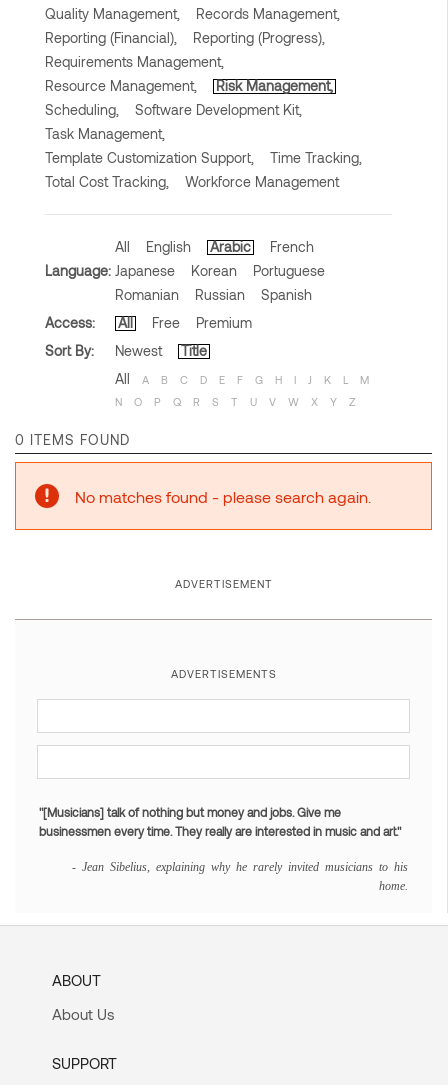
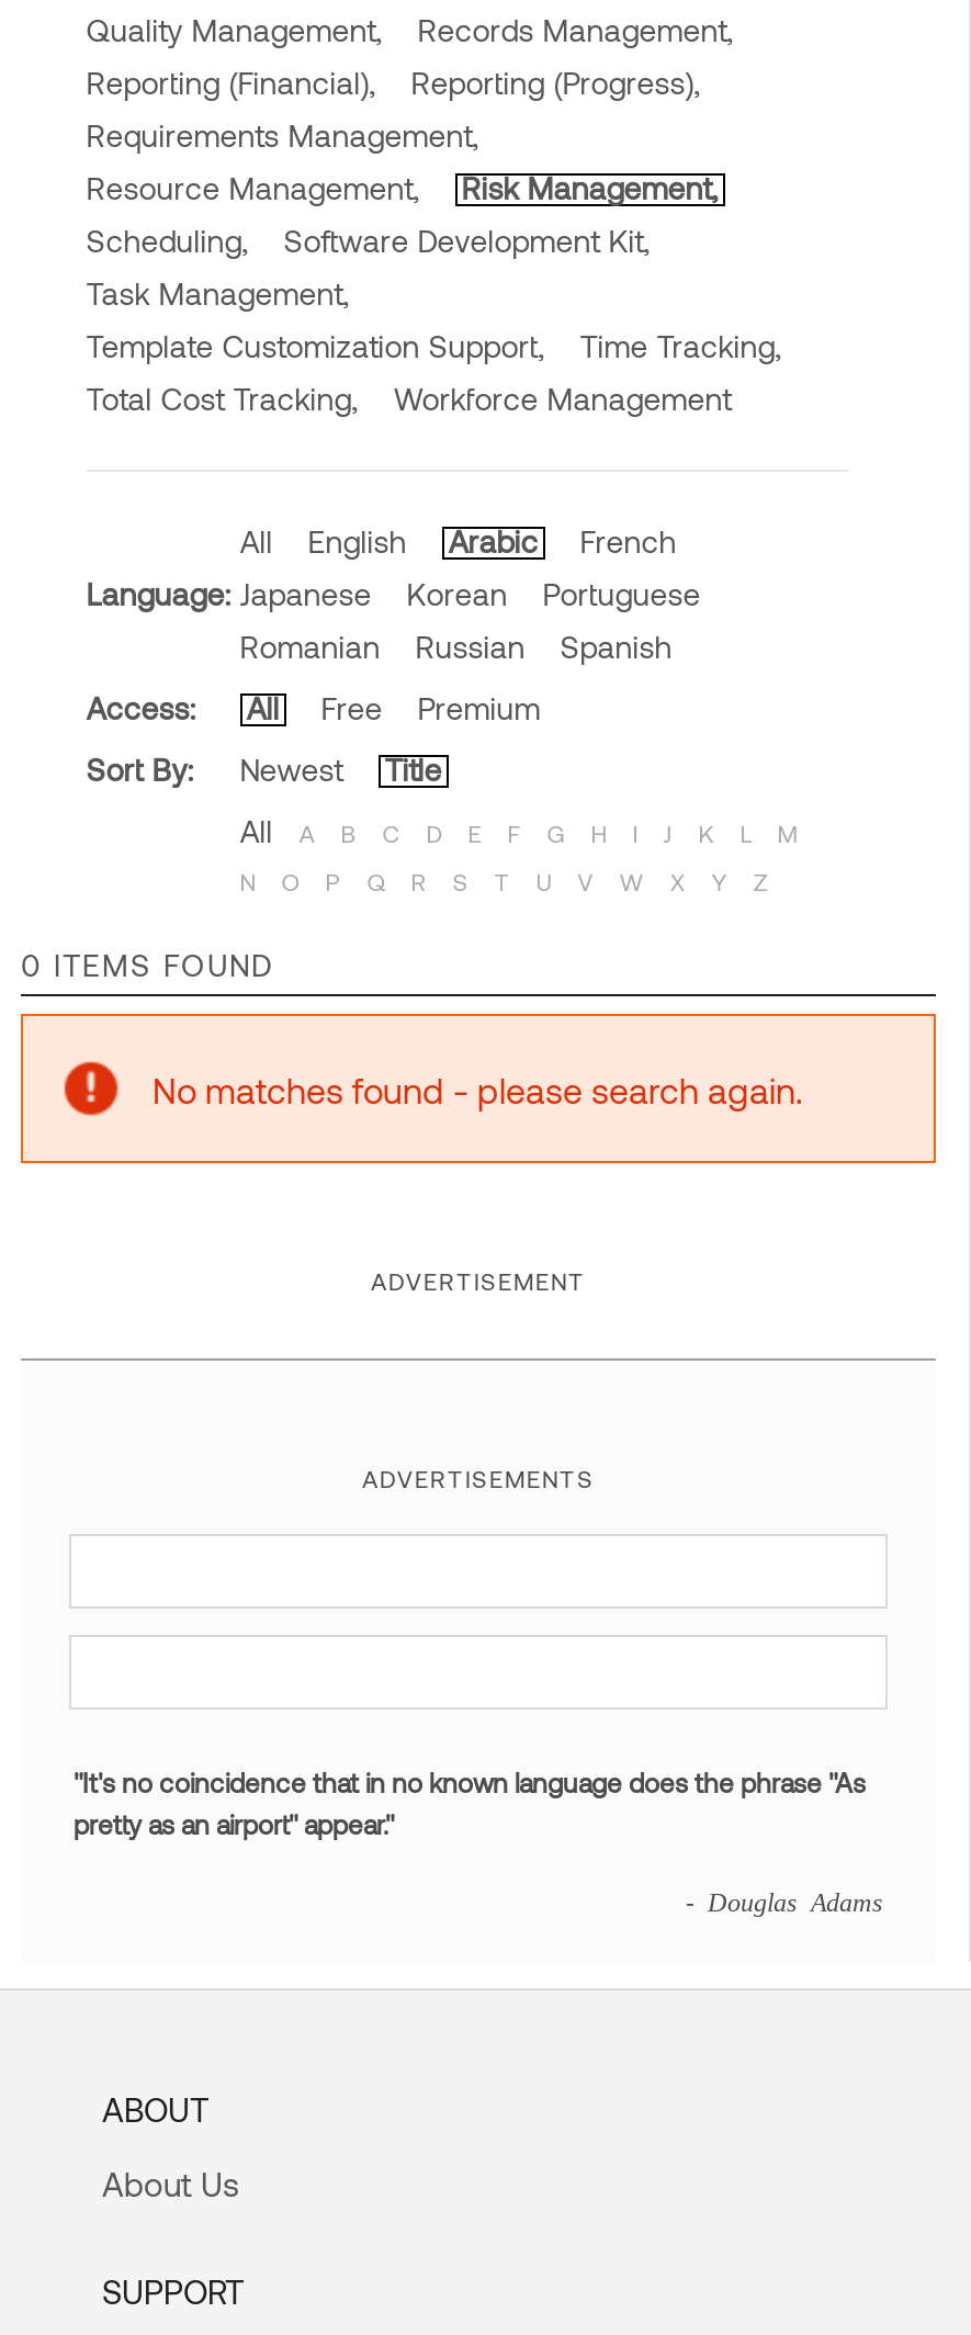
- "[Musicians] talk of nothing but money and jobs. Give me
- businessmen every time. They really are interested in music and art."
- - Jean Sibelius, explaining why he rarely invited musicians to his
- home.
+ "It's no coincidence that in no known language does the phrase "As
+ pretty as an airport" appear."
+ - Douglas Adams
